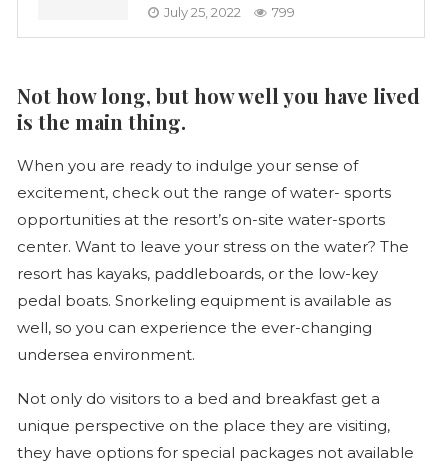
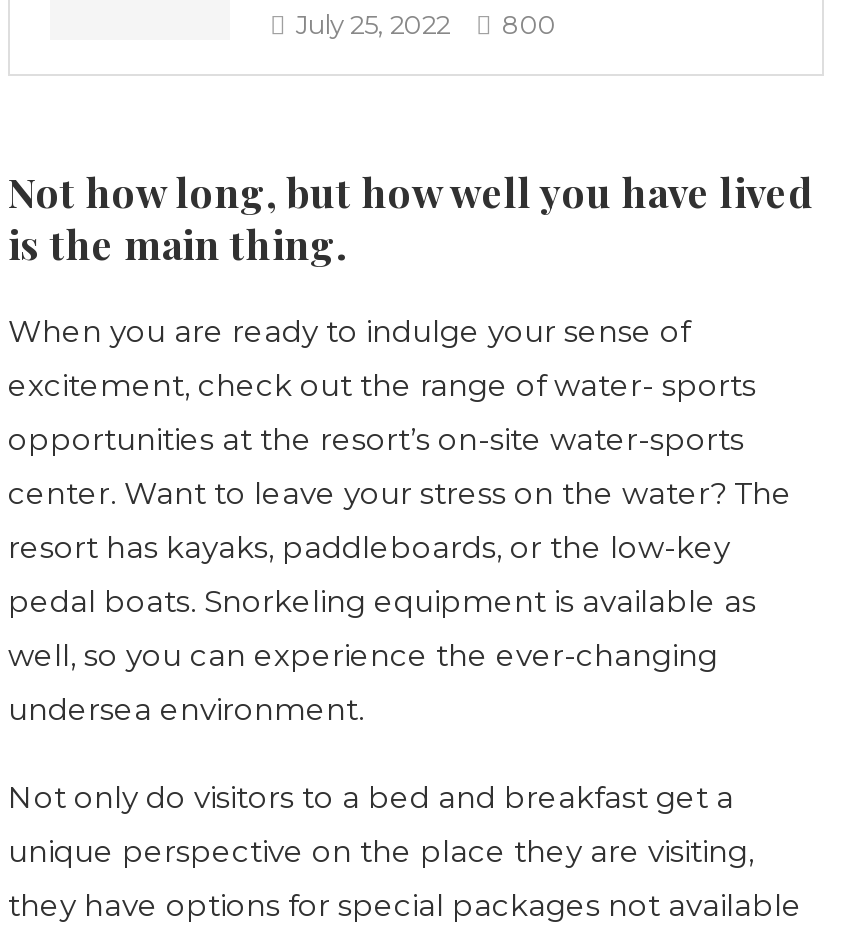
- July 25, 2022 799
+ July 25, 2022 800
